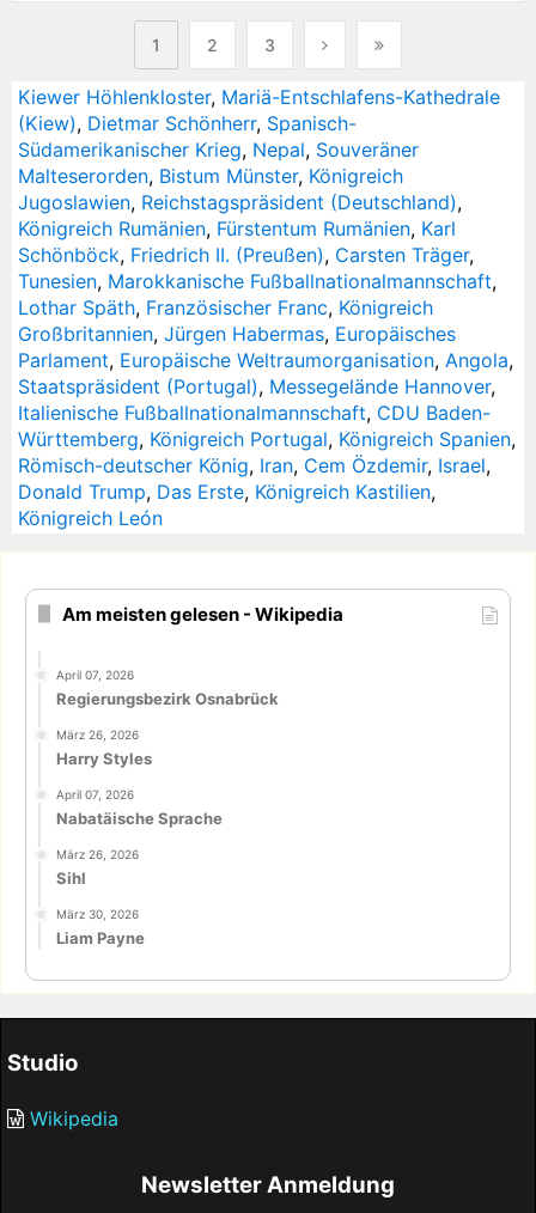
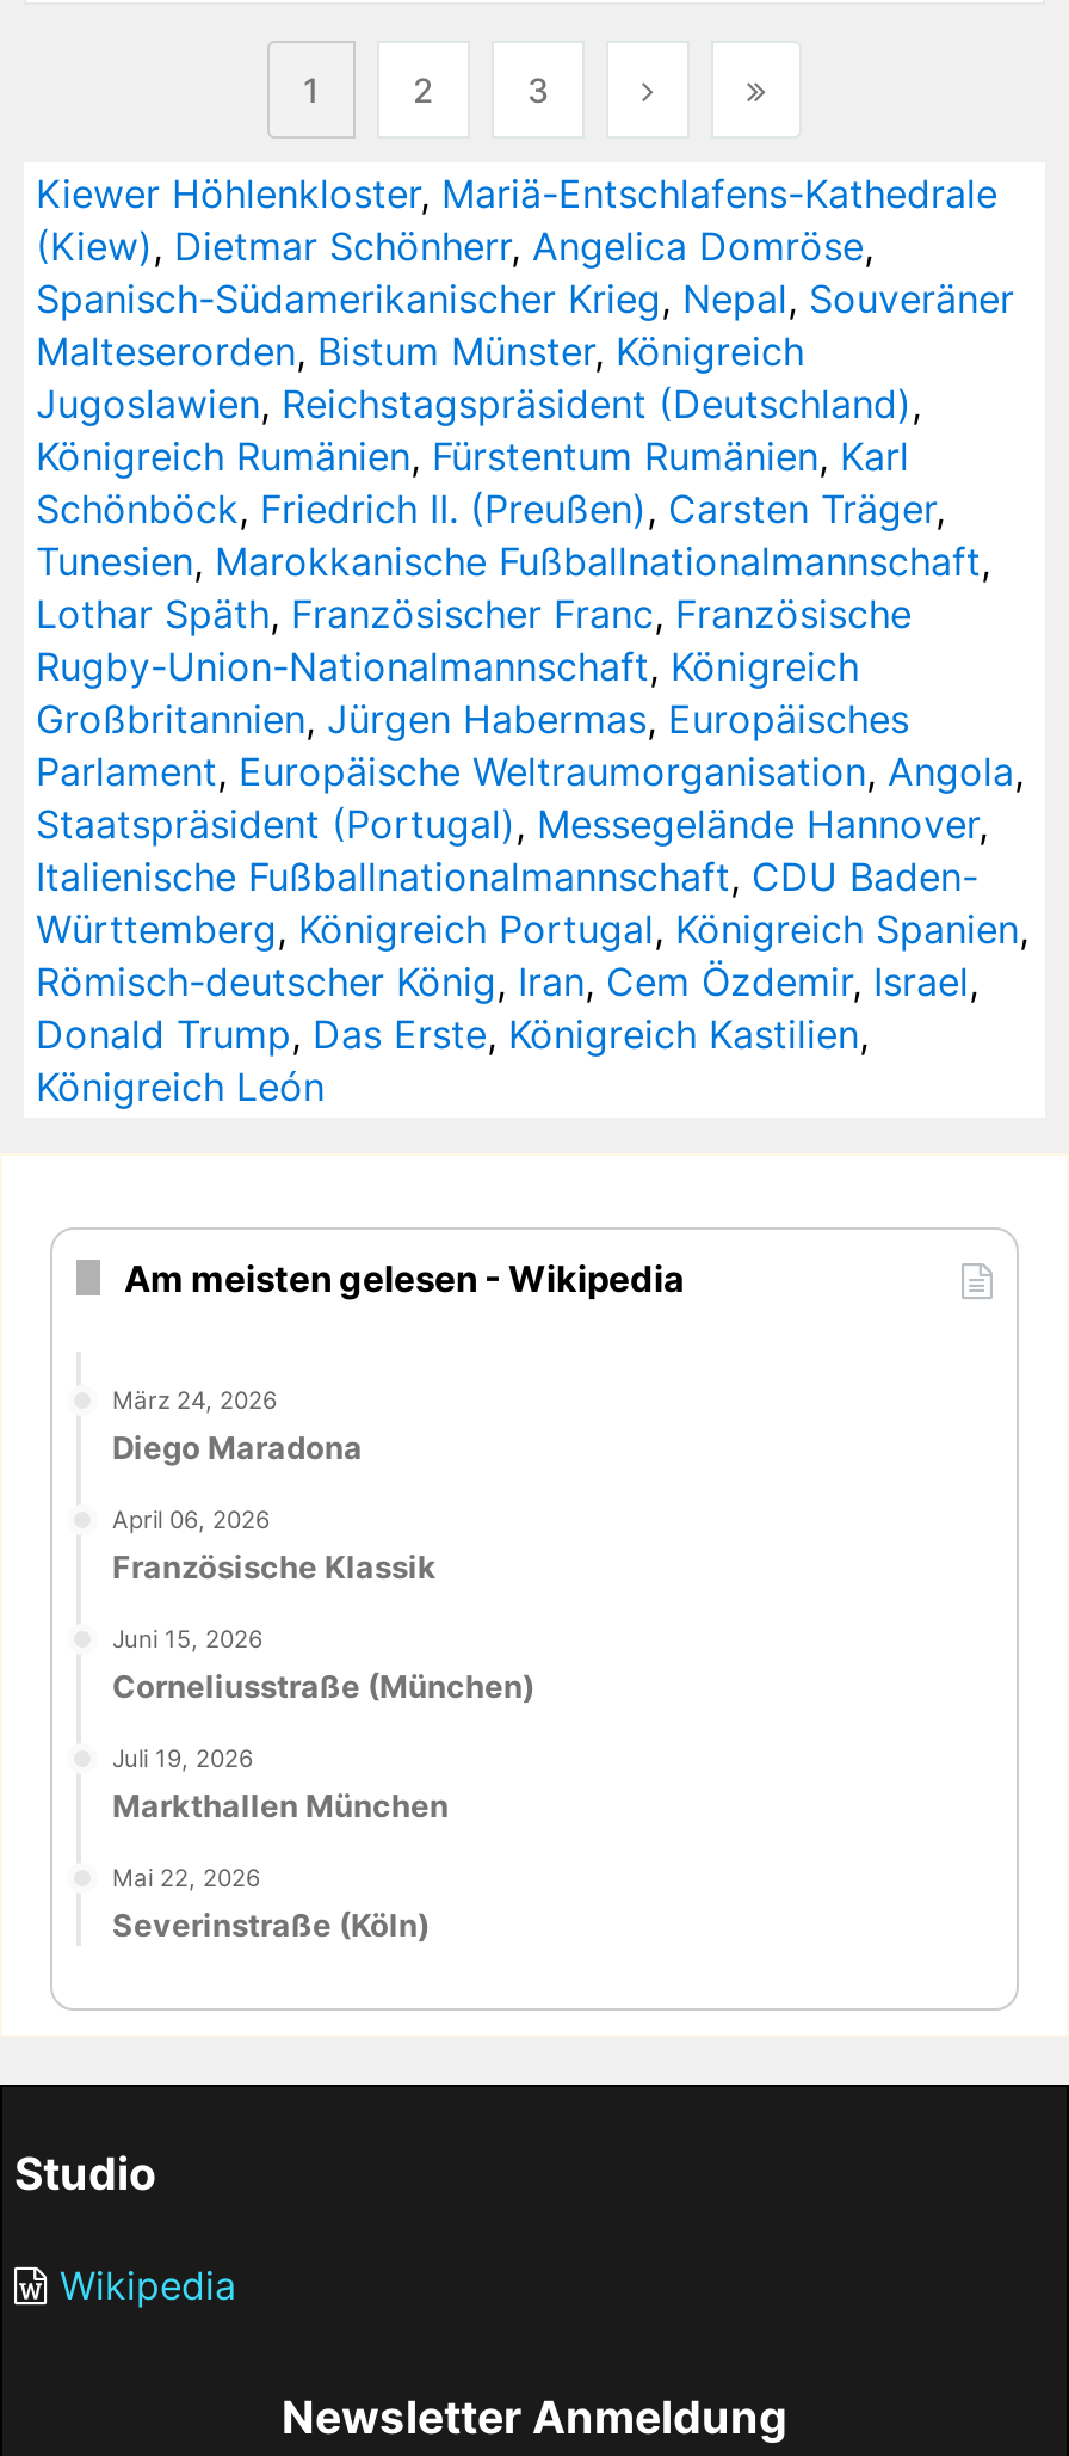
- (Kiew), Dietmar Schönherr, Spanisch-
- Südamerikanischer Krieg, Nepal, Souveräner
+ (Kiew), Dietmar Schönherr, Angelica Domröse,
+ Spanisch-Südamerikanischer Krieg, Nepal, Souveräner

- Lothar Späth, Französischer Franc, Königreich
+ Lothar Späth, Französischer Franc, Französische
+ Rugby-Union-Nationalmannschaft, Königreich

- April 07, 2026
- Regierungsbezirk Osnabrück
+ März 24, 2026
+ Diego Maradona

- März 26, 2026
- Harry Styles
+ April 06, 2026
+ Französische Klassik

- April 07, 2026
- Nabatäische Sprache
+ Juni 15, 2026
+ Corneliusstraße (München)

- März 26, 2026
- Sihl
+ Juli 19, 2026
+ Markthallen München

- März 30, 2026
- Liam Payne
+ Mai 22, 2026
+ Severinstraße (Köln)
